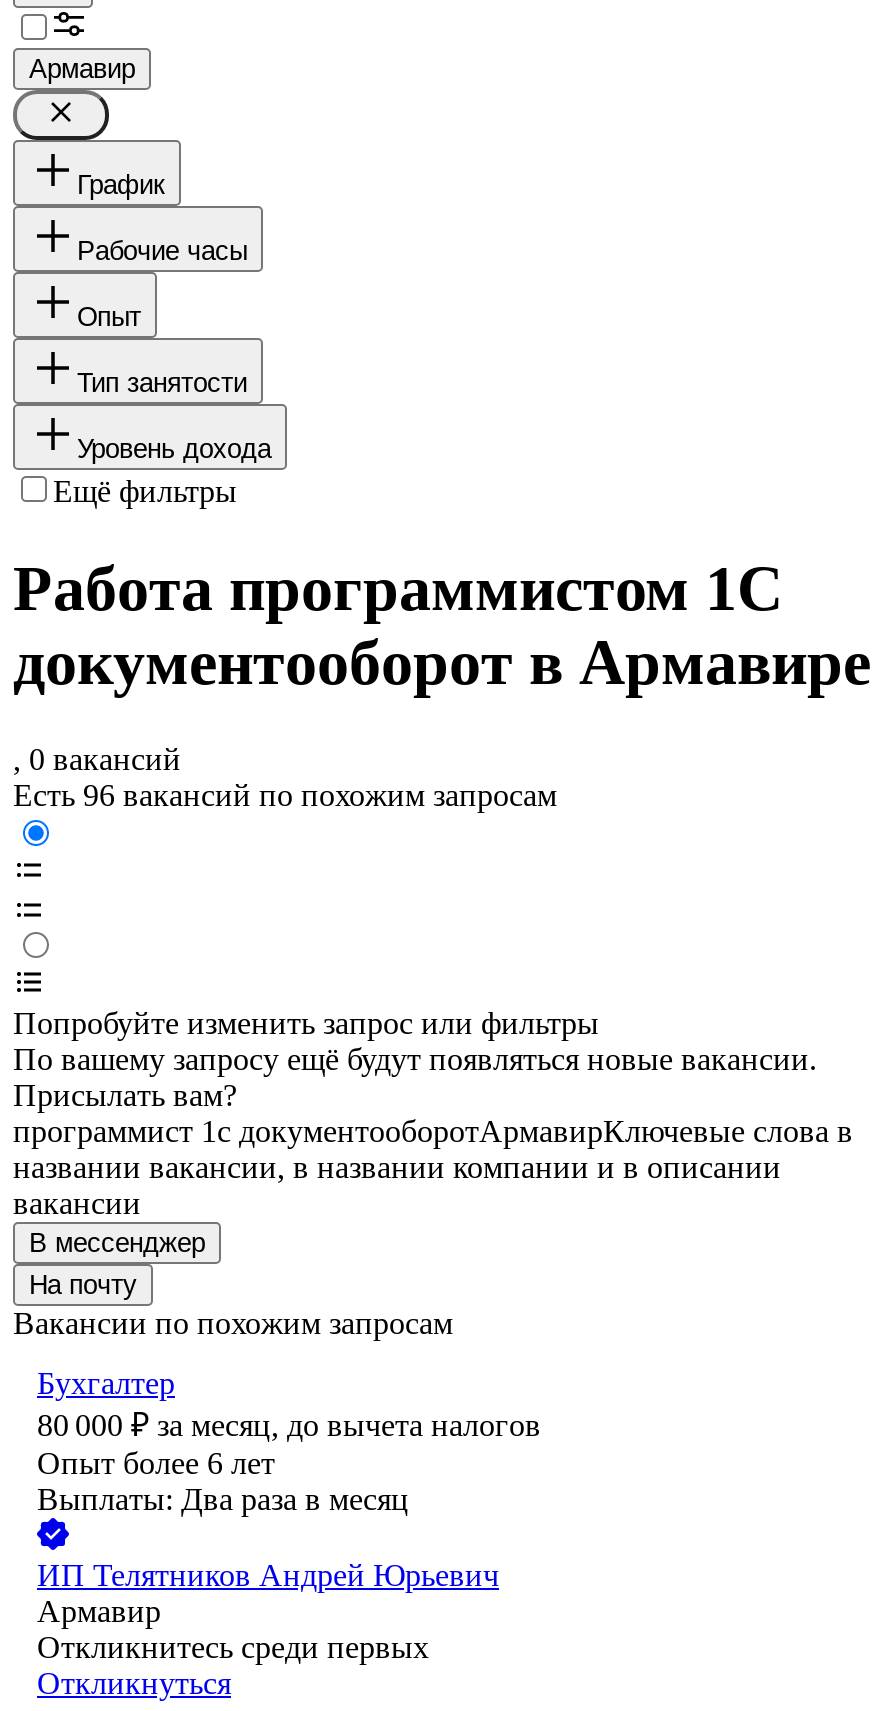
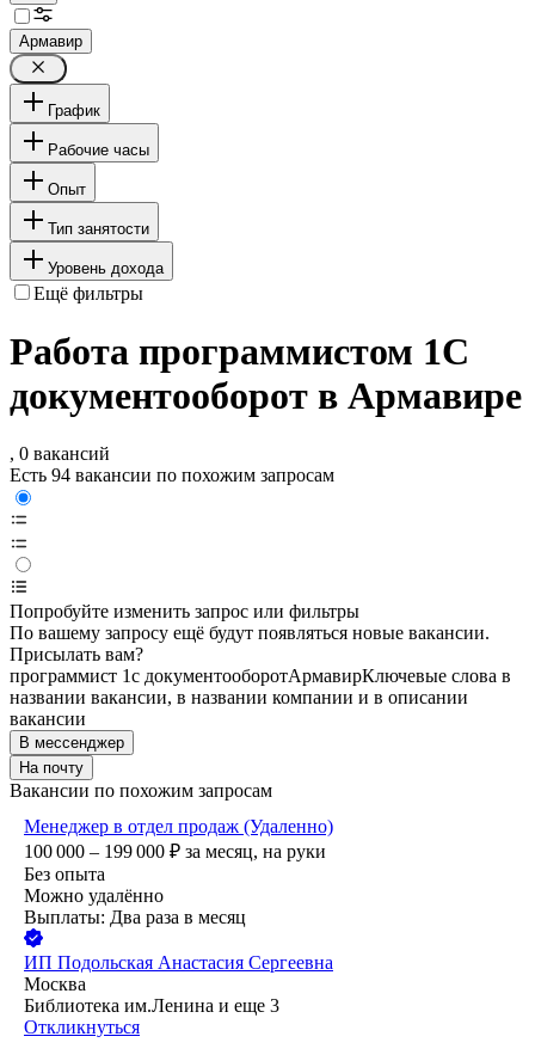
- Есть 96 вакансий по похожим запросам
+ Есть 94 вакансии по похожим запросам

- Бухгалтер
- 80 000 ₽ за месяц, до вычета налогов
- Опыт более 6 лет
+ Менеджер в отдел продаж (Удаленно)
+ 100 000 – 199 000 ₽ за месяц, на руки
+ Без опыта
+ Можно удалённо

- ИП Телятников Андрей Юрьевич
- Армавир
- Откликнитесь среди первых
+ ИП Подольская Анастасия Сергеевна
+ Москва
+ Библиотека им.Ленина и еще 3
